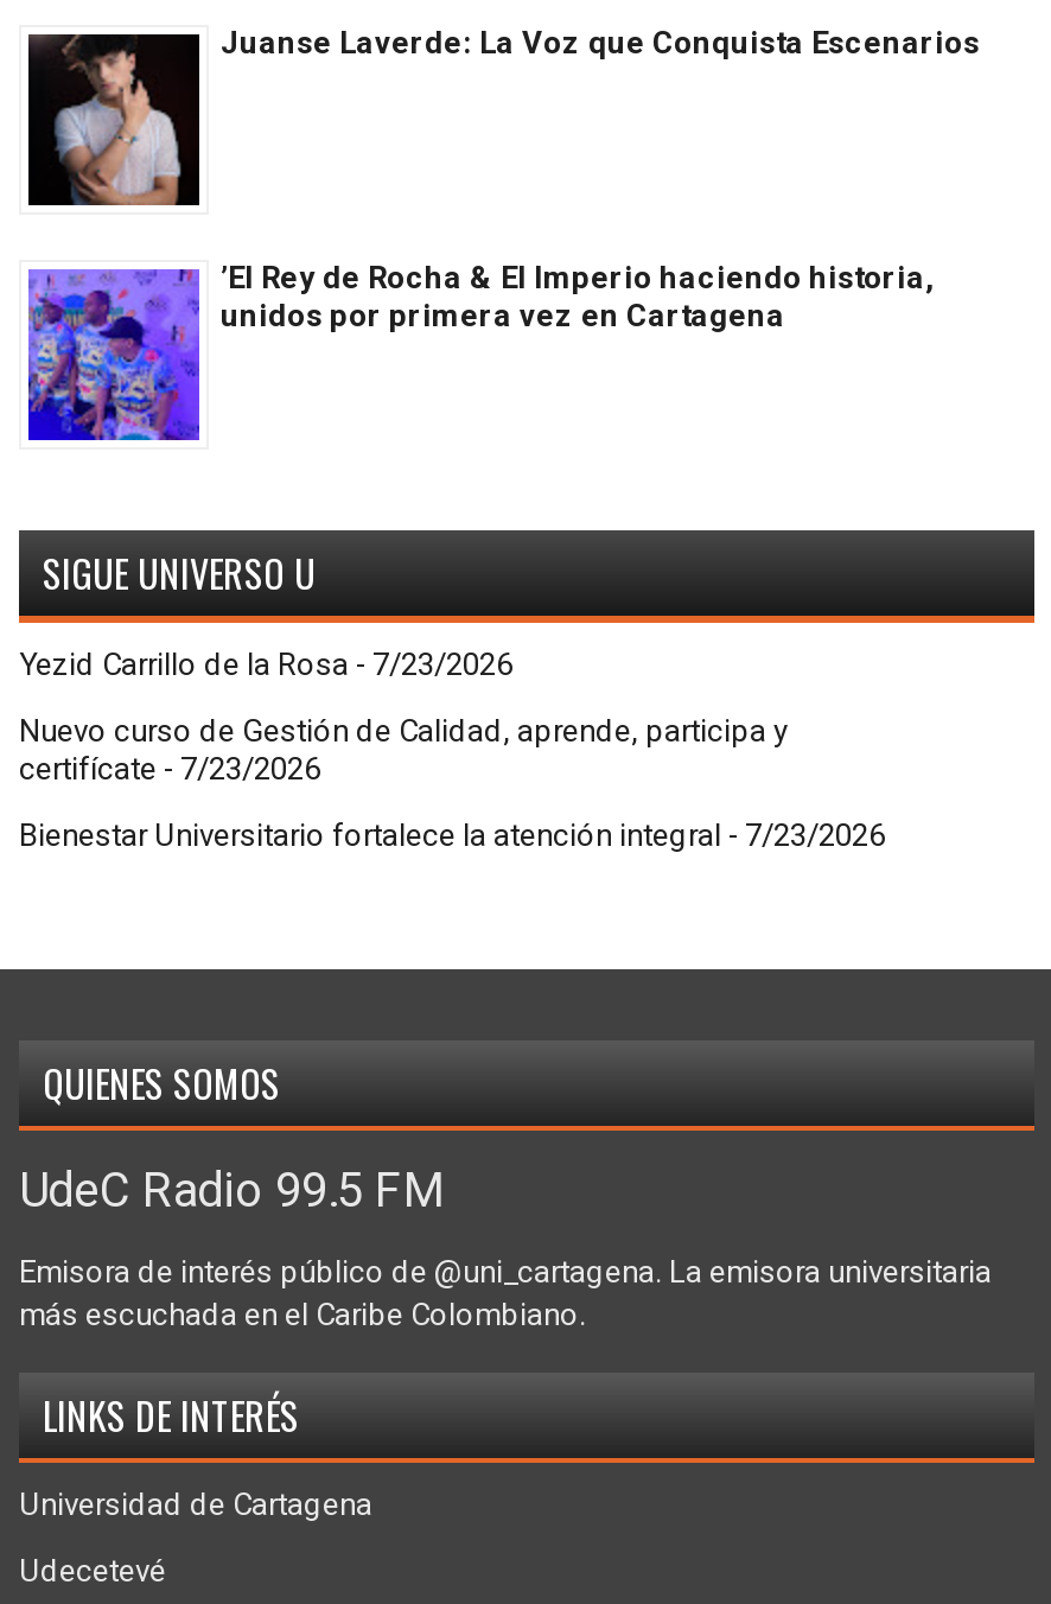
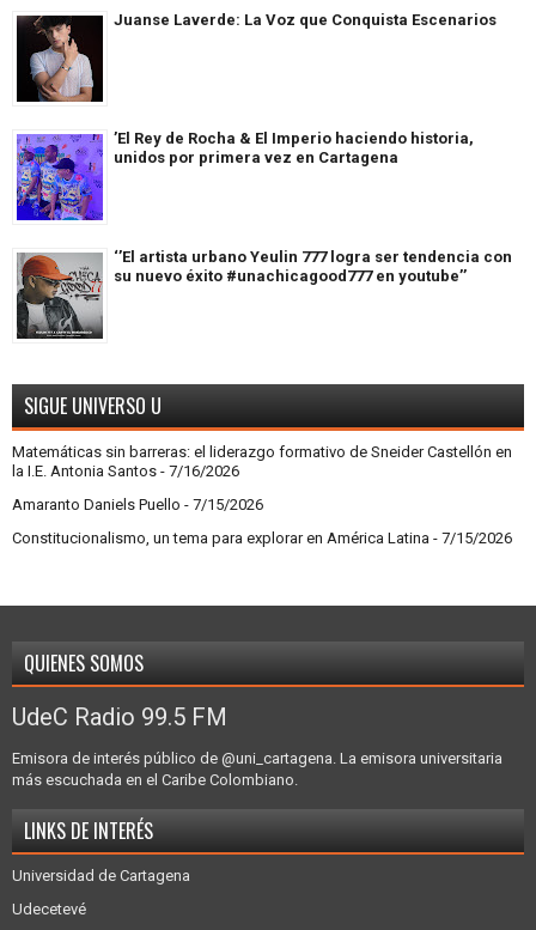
+ [image]
+ ‘’El artista urbano Yeulin 777 logra ser tendencia con
+ su nuevo éxito #unachicagood777 en youtube’’

- Yezid Carrillo de la Rosa - 7/23/2026
+ Matemáticas sin barreras: el liderazgo formativo de Sneider Castellón en
+ la I.E. Antonia Santos - 7/16/2026

- Nuevo curso de Gestión de Calidad, aprende, participa y
- certifícate - 7/23/2026
+ Amaranto Daniels Puello - 7/15/2026

- Bienestar Universitario fortalece la atención integral - 7/23/2026
+ Constitucionalismo, un tema para explorar en América Latina - 7/15/2026
